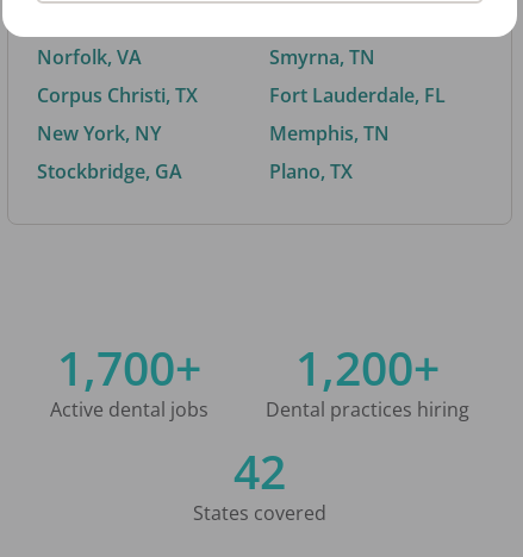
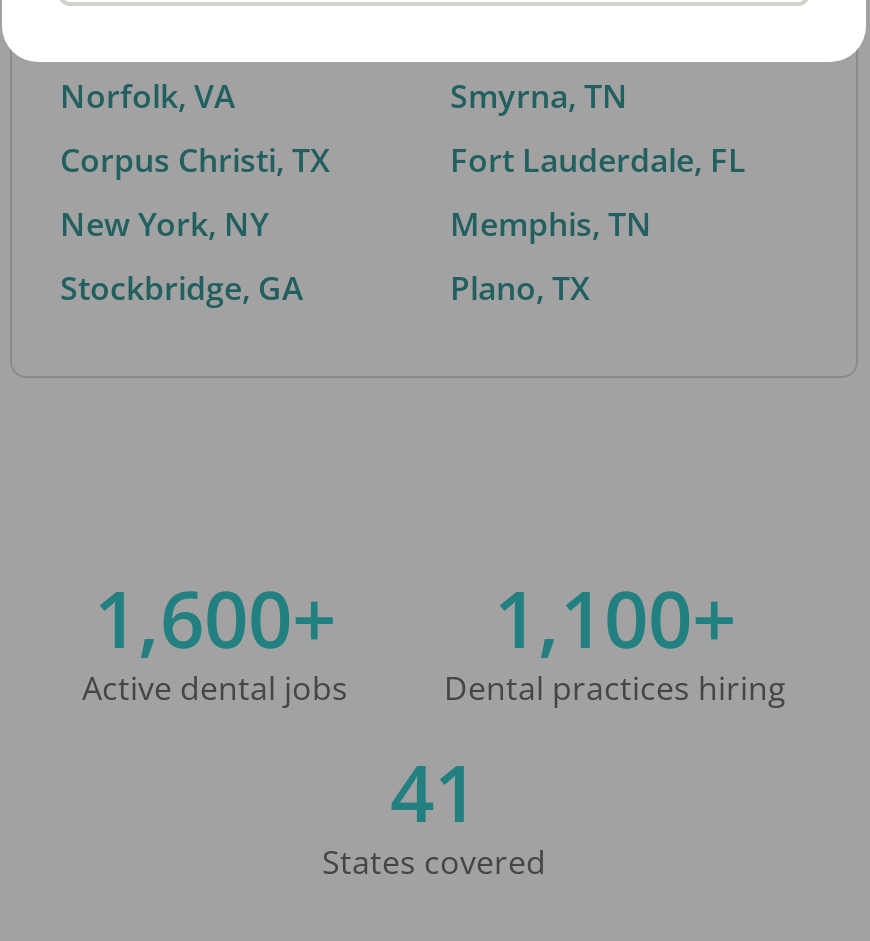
- 1,700+
+ 1,600+

- 1,200+
+ 1,100+

- 42
+ 41
